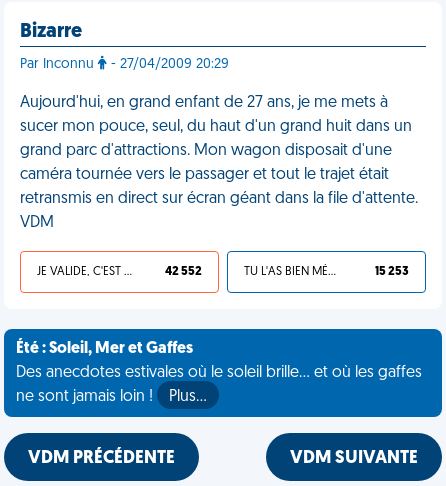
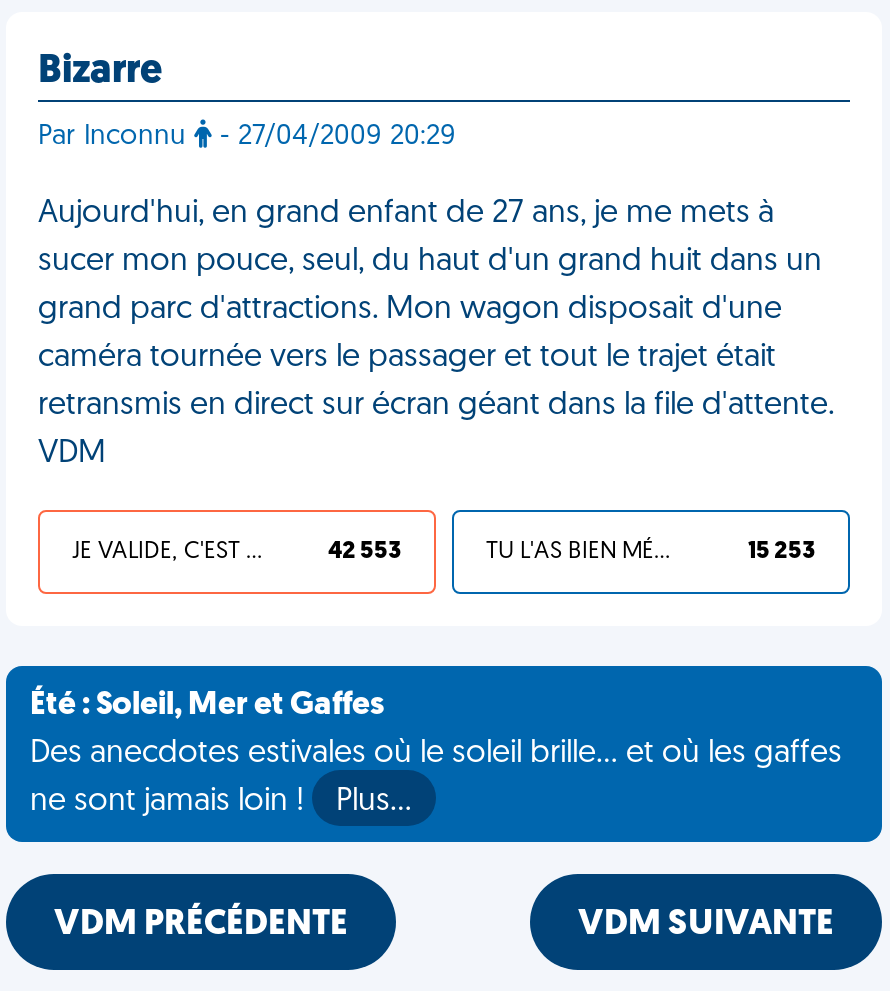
- 42 552
+ 42 553
